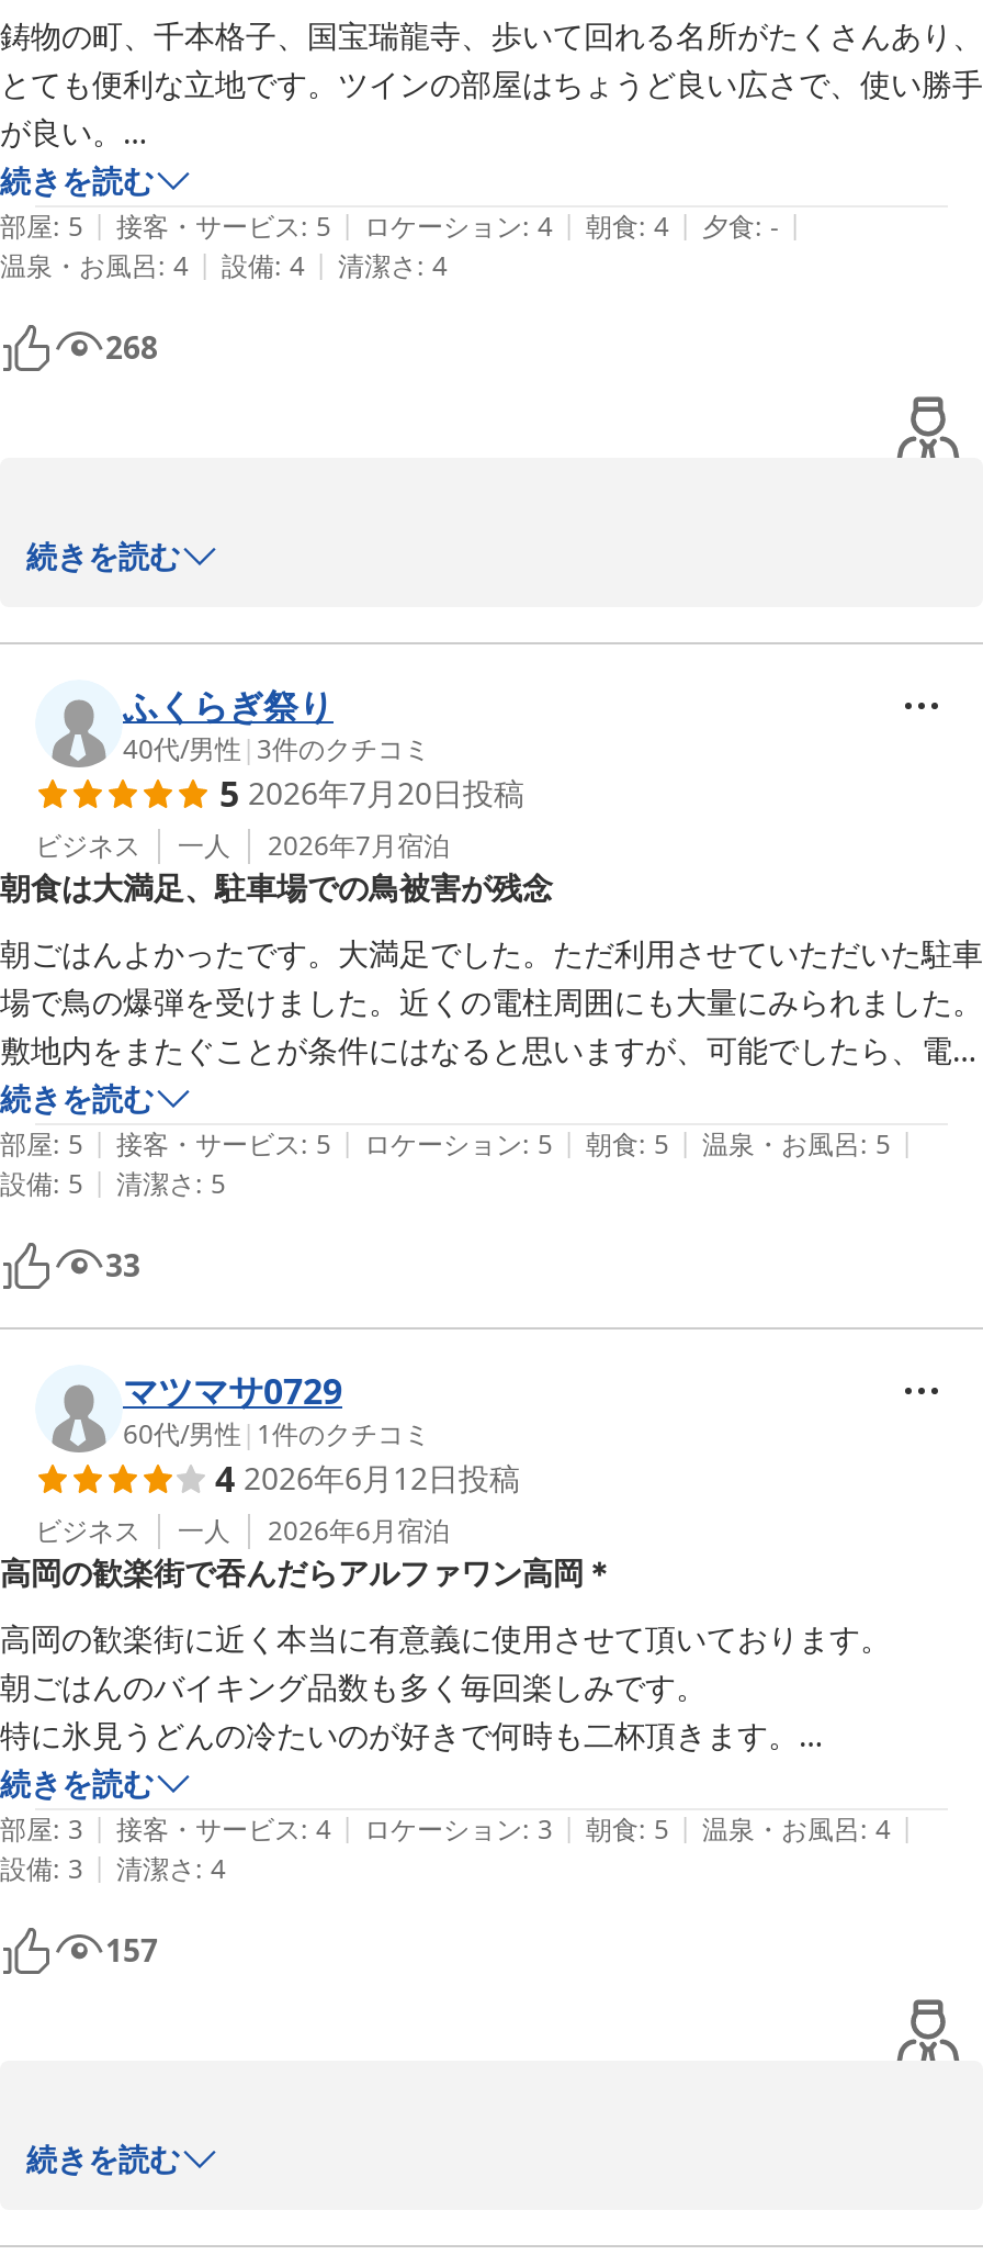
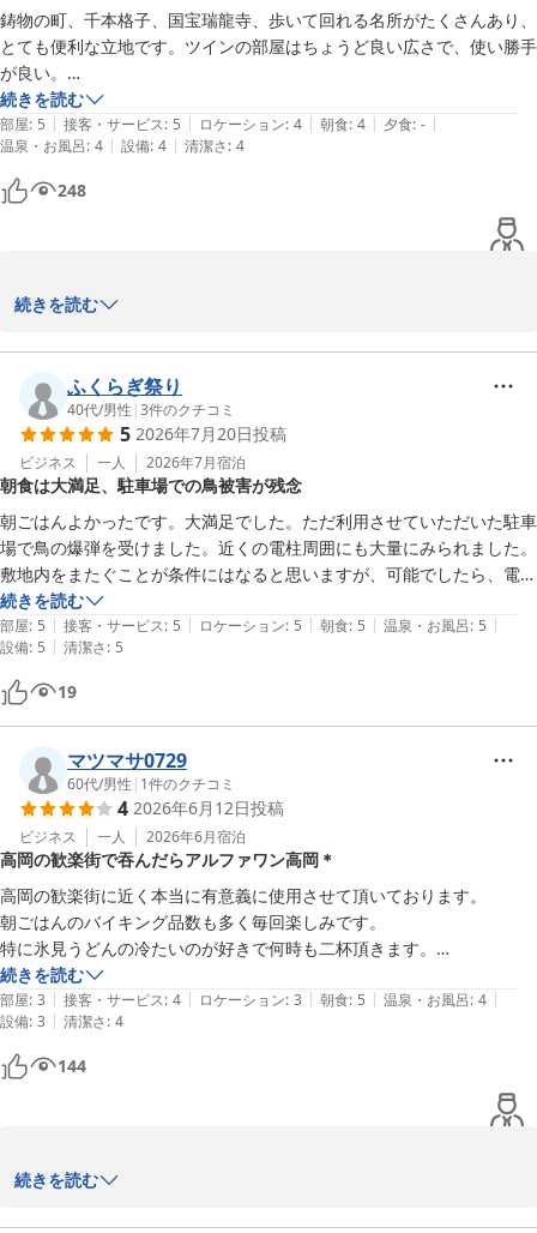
- 268
+ 248

- 33
+ 19

- 157
+ 144
